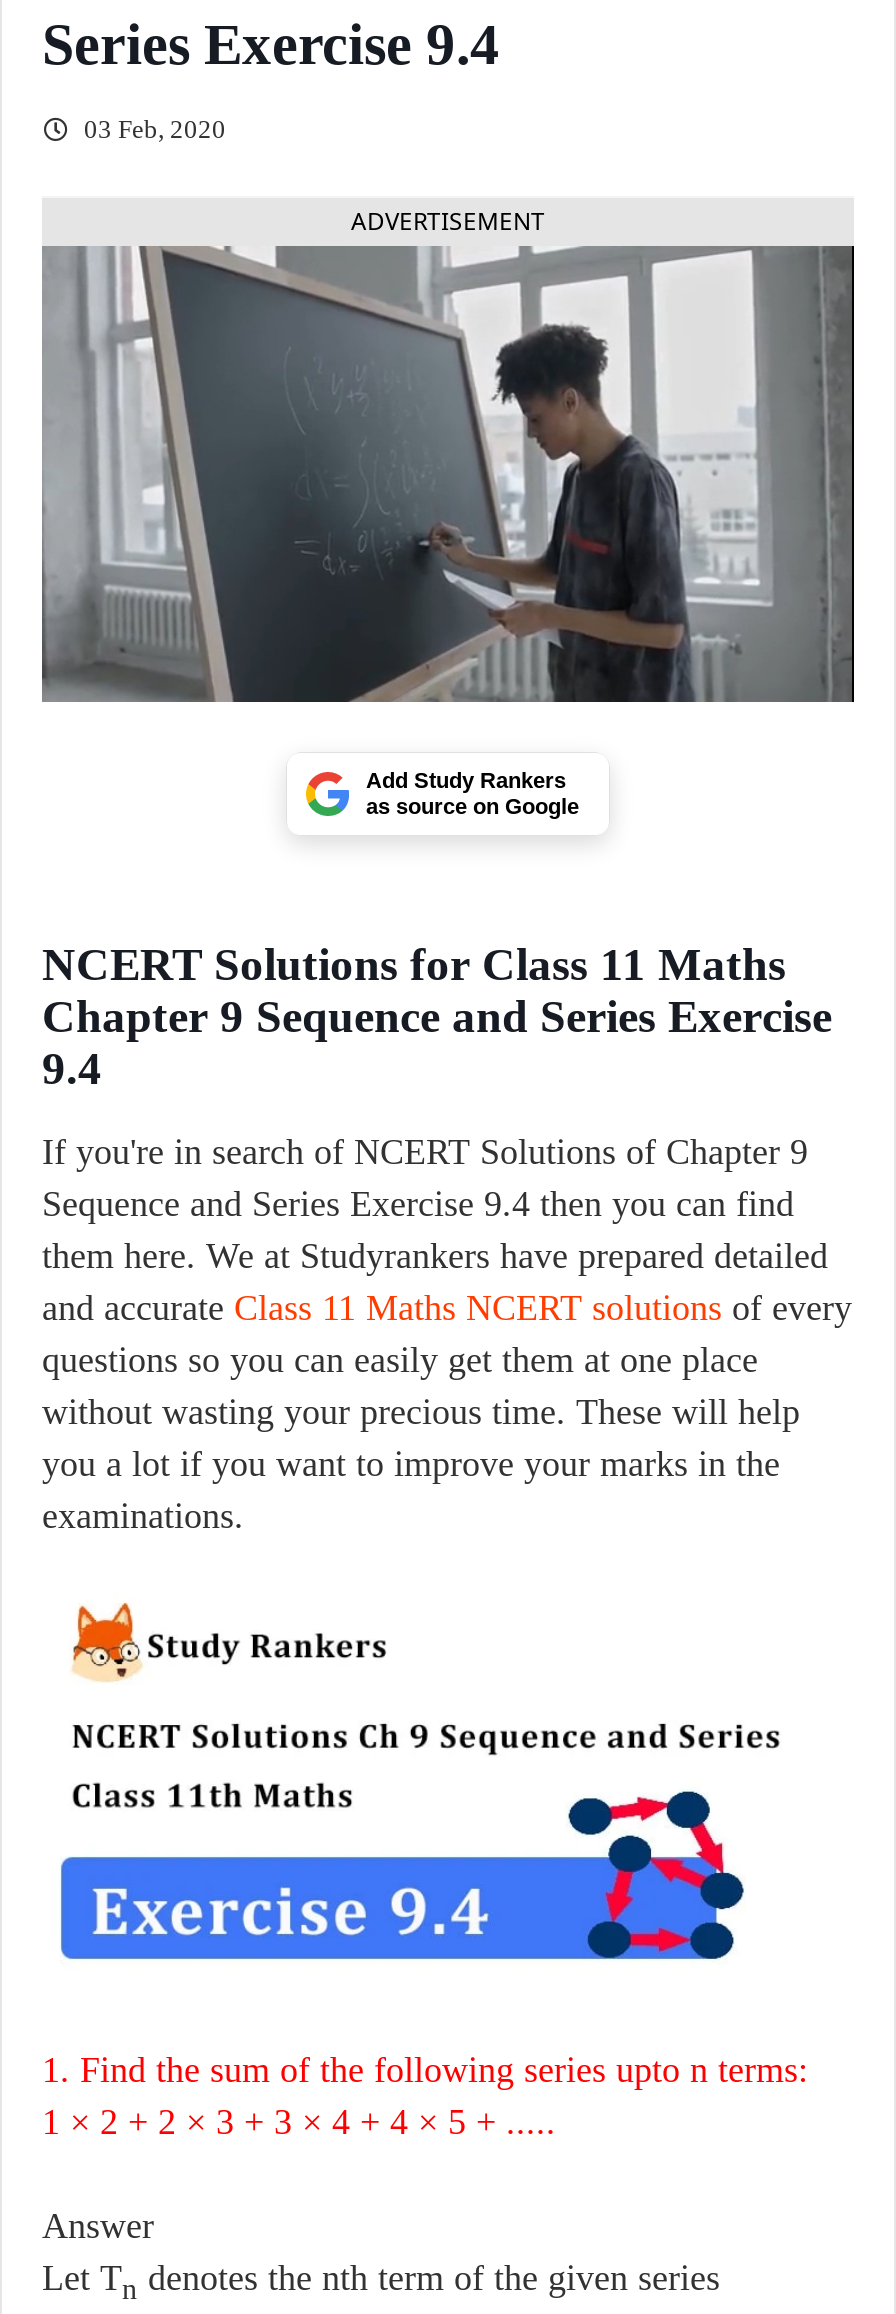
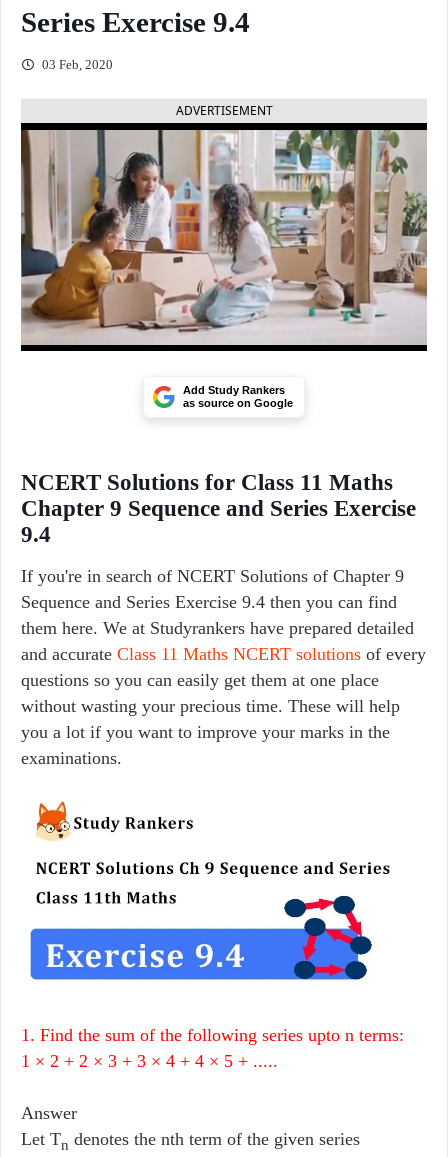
- [image]
+ [image]
